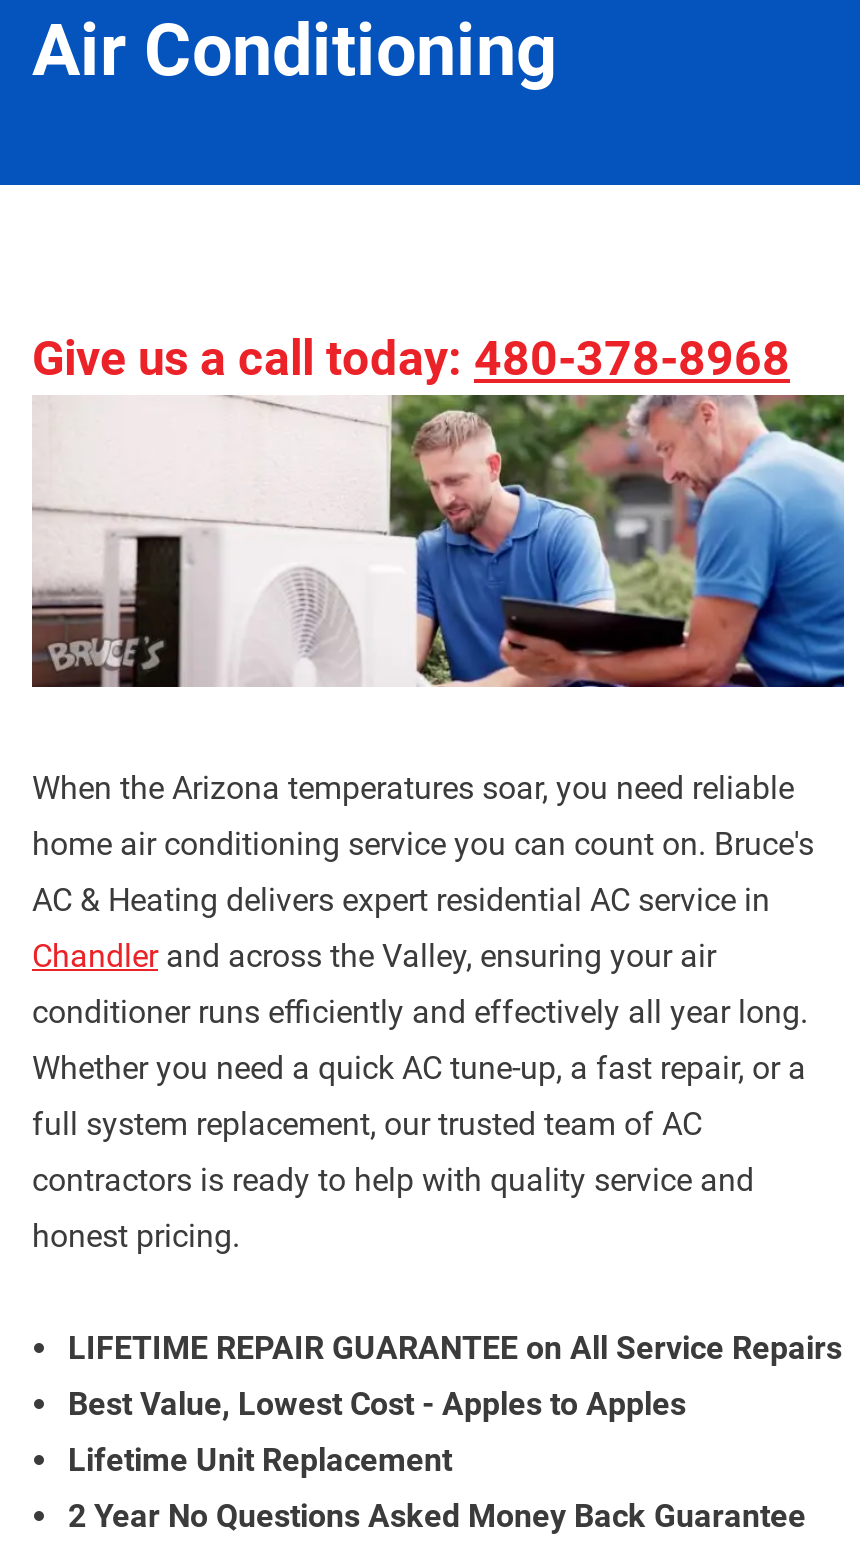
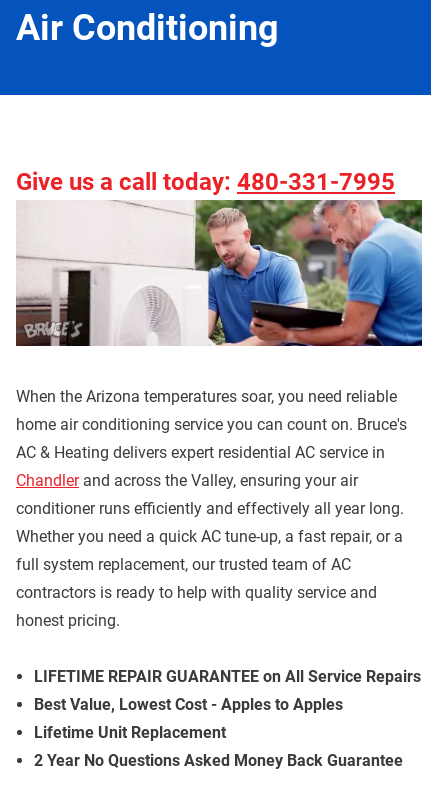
- Give us a call today: 480-378-8968
+ Give us a call today: 480-331-7995
